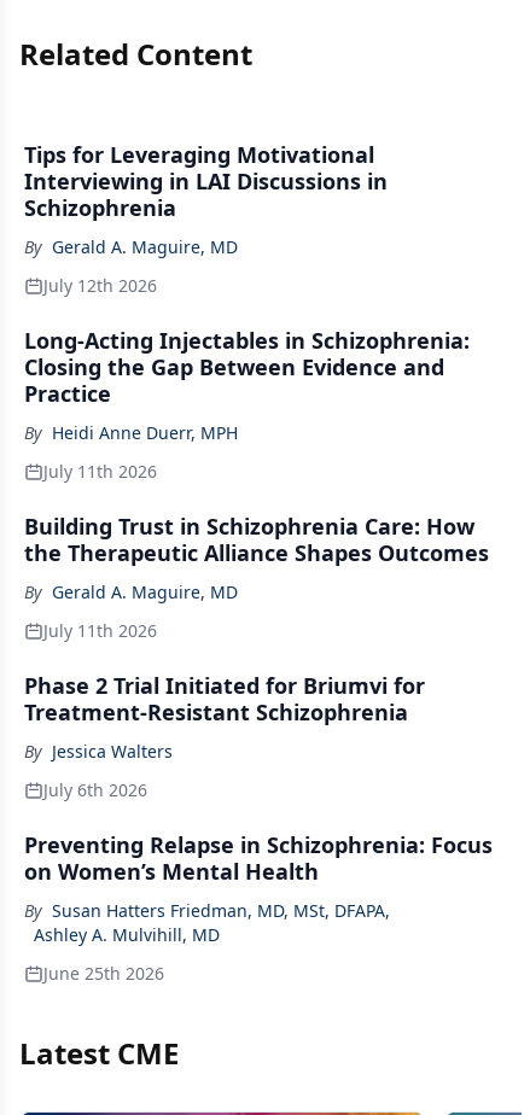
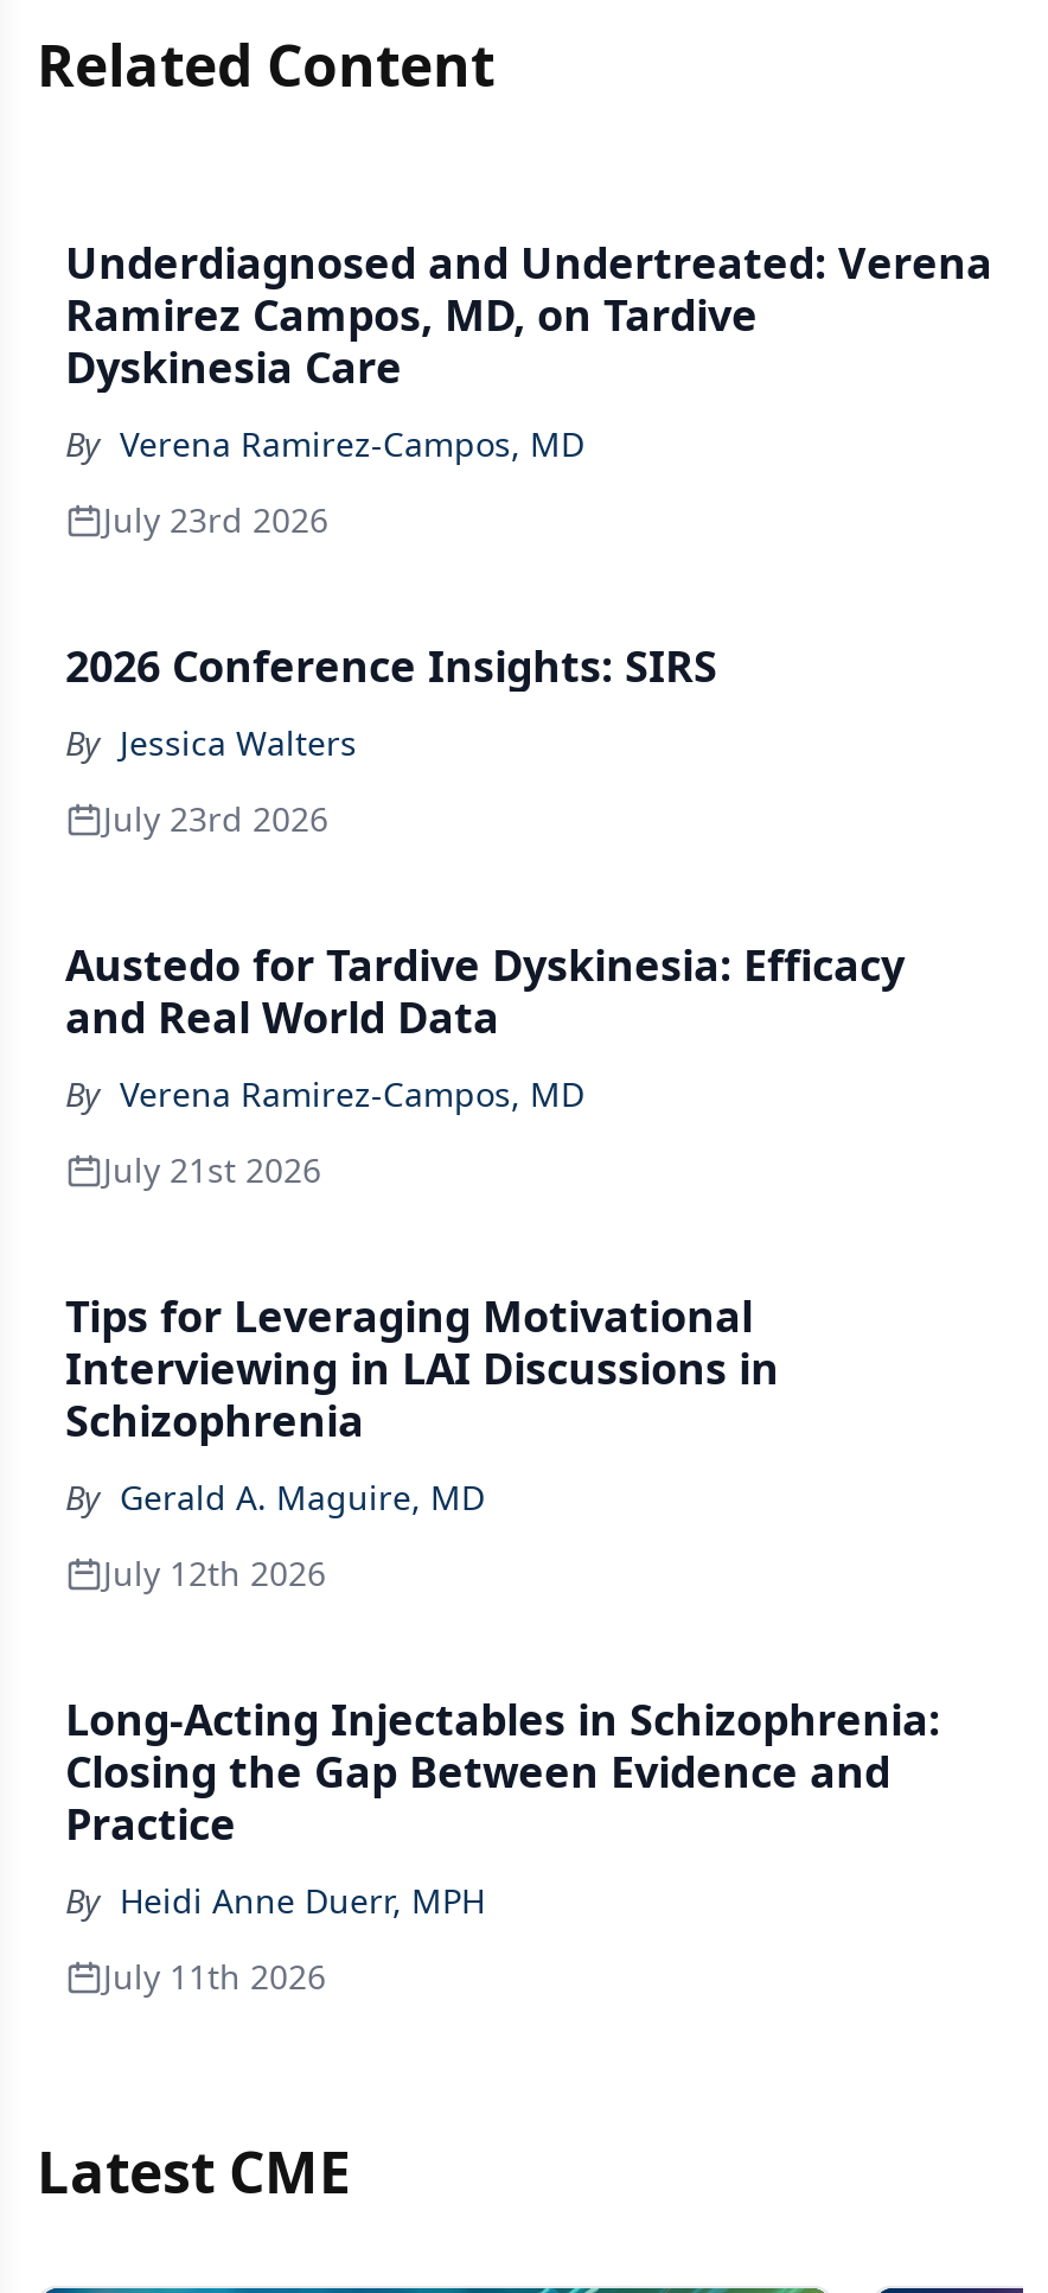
+ Underdiagnosed and Undertreated: Verena
+ Ramirez Campos, MD, on Tardive
+ Dyskinesia Care
+ By Verena Ramirez-Campos, MD
+ July 23rd 2026
+ 2026 Conference Insights: SIRS
+ July 23rd 2026
+ Austedo for Tardive Dyskinesia: Efficacy
+ and Real World Data
+ By Verena Ramirez-Campos, MD
+ July 21st 2026

moved down: Tips for Leveraging Motivational | Interviewing in LAI Discussions in | Schizophrenia | By Gerald A. Maguire, MD | July 12th 2026

moved down: Long-Acting Injectables in Schizophrenia: | Closing the Gap Between Evidence and | Practice | By Heidi Anne Duerr, MPH | July 11th 2026

- Building Trust in Schizophrenia Care: How
- the Therapeutic Alliance Shapes Outcomes
- By Gerald A. Maguire, MD
- July 11th 2026
- Phase 2 Trial Initiated for Briumvi for
- Treatment-Resistant Schizophrenia
- July 6th 2026
- Preventing Relapse in Schizophrenia: Focus
- on Women’s Mental Health
- By Susan Hatters Friedman, MD, MSt, DFAPA,
- Ashley A. Mulvihill, MD
- June 25th 2026

moved up: By Jessica Walters
